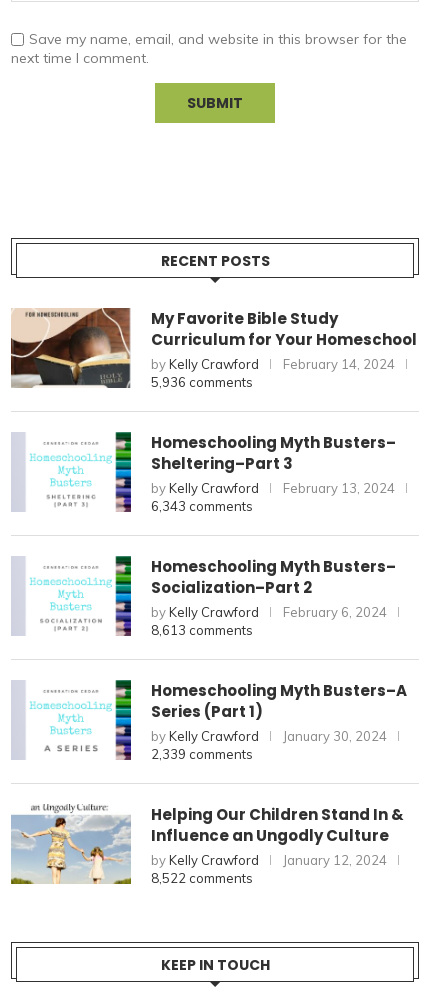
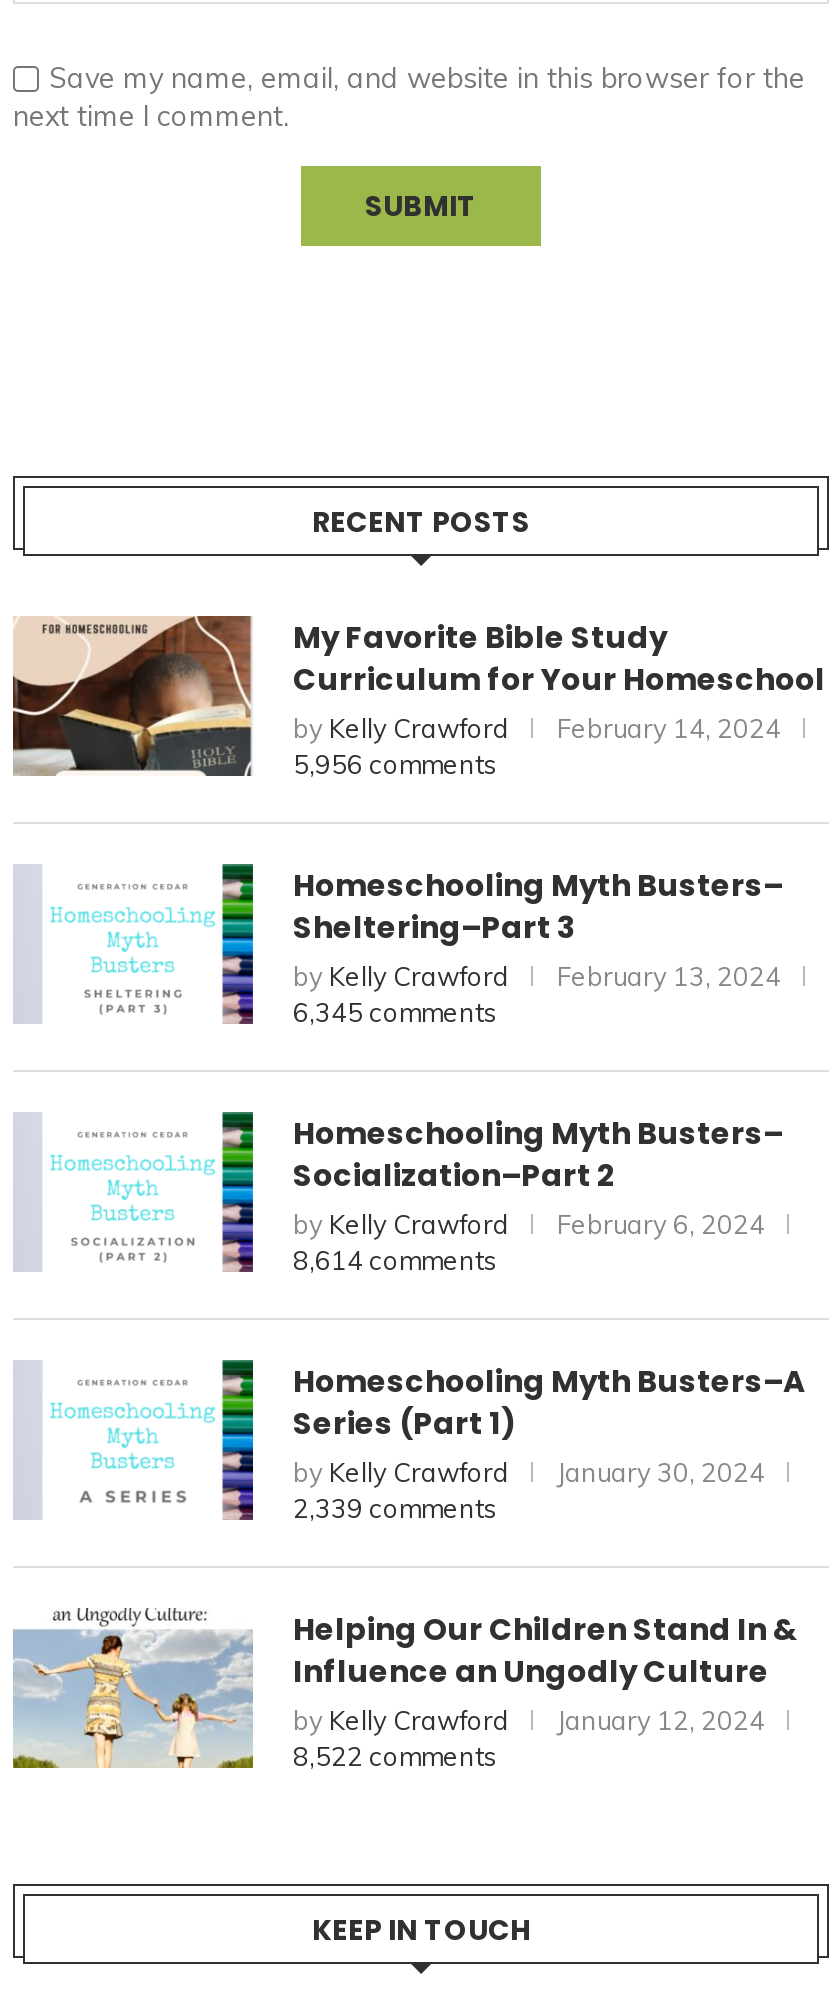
- 5,936 comments
+ 5,956 comments

- 6,343 comments
+ 6,345 comments

- 8,613 comments
+ 8,614 comments
